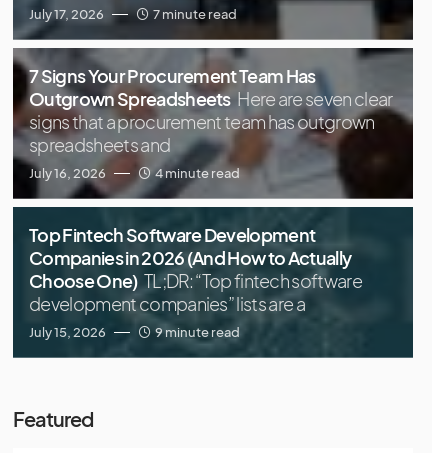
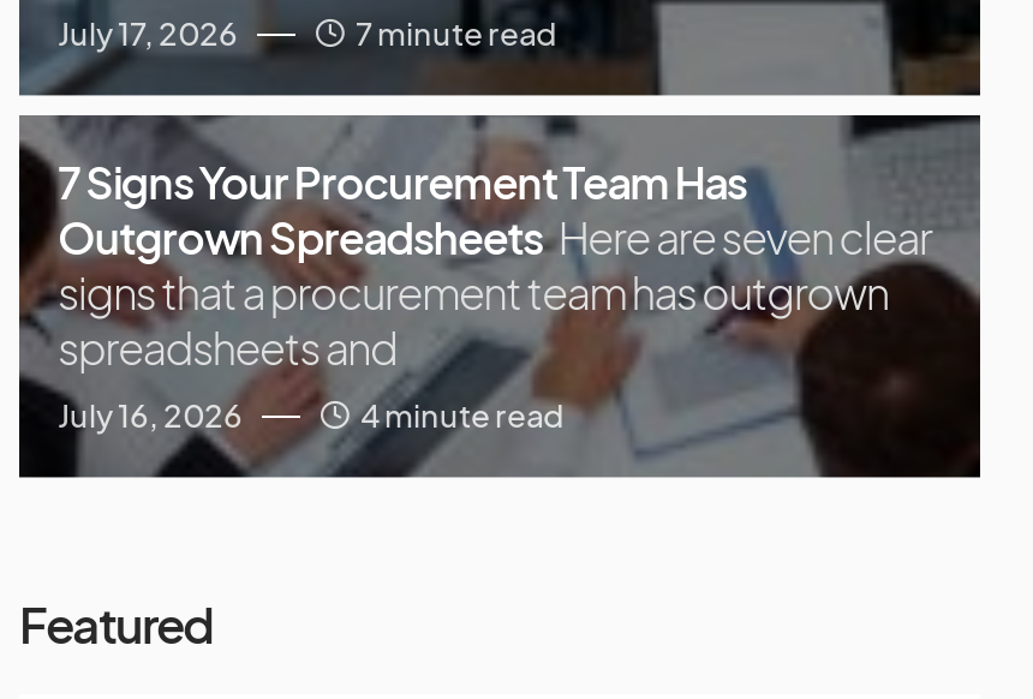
- [image]
- Top Fintech Software Development
- Companies in 2026 (And How to Actually
- Choose One) TL;DR: “Top fintech software
- development companies” lists are a
- July 15, 2026
- 9 minute read
